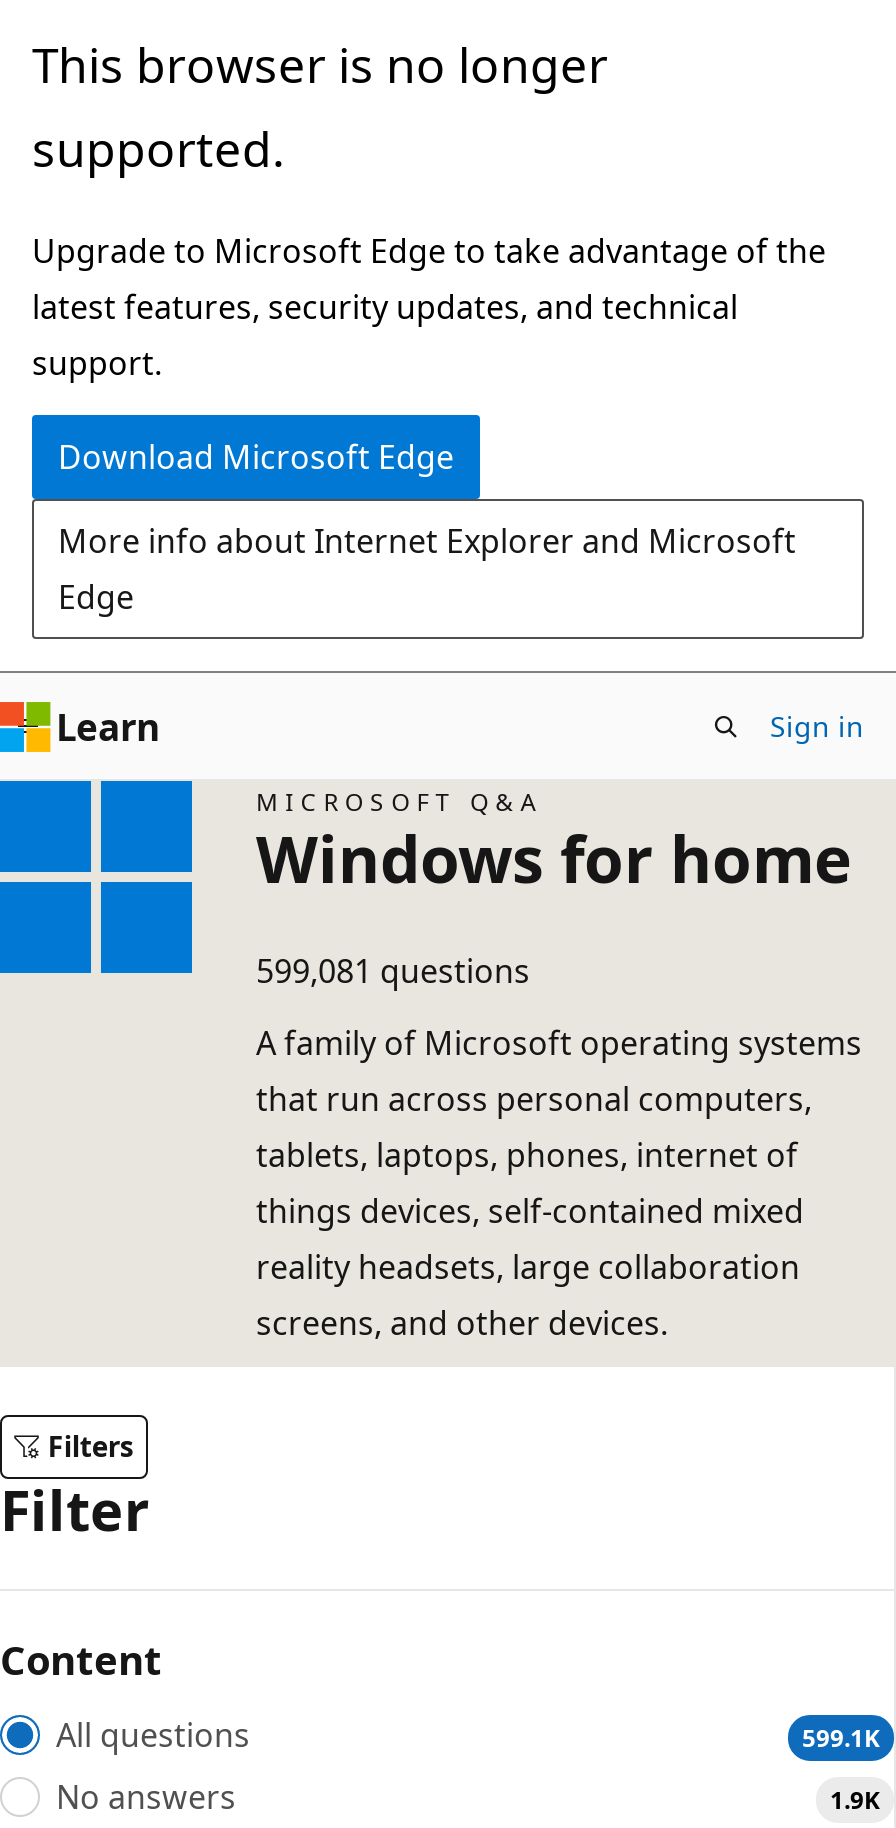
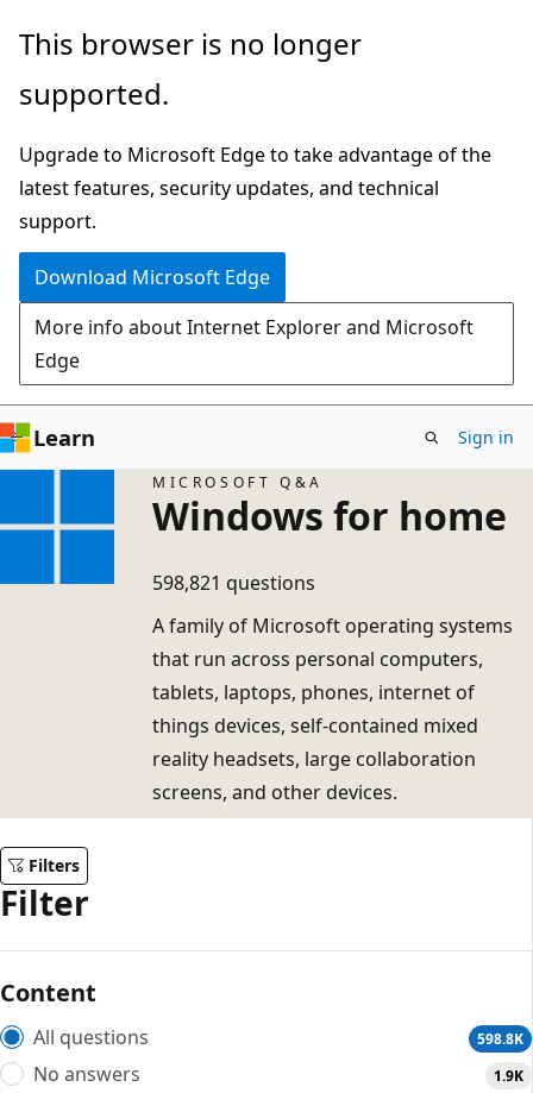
- 599,081 questions
+ 598,821 questions

- 599.1K
+ 598.8K
